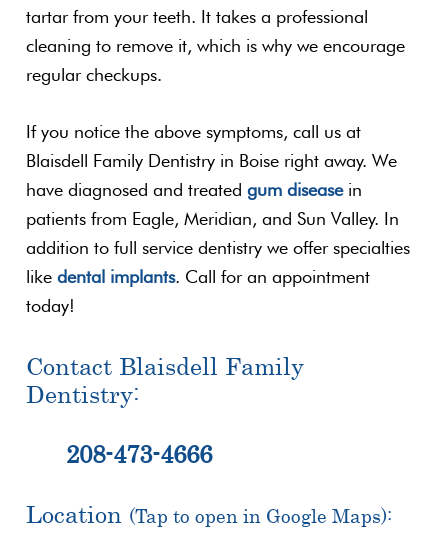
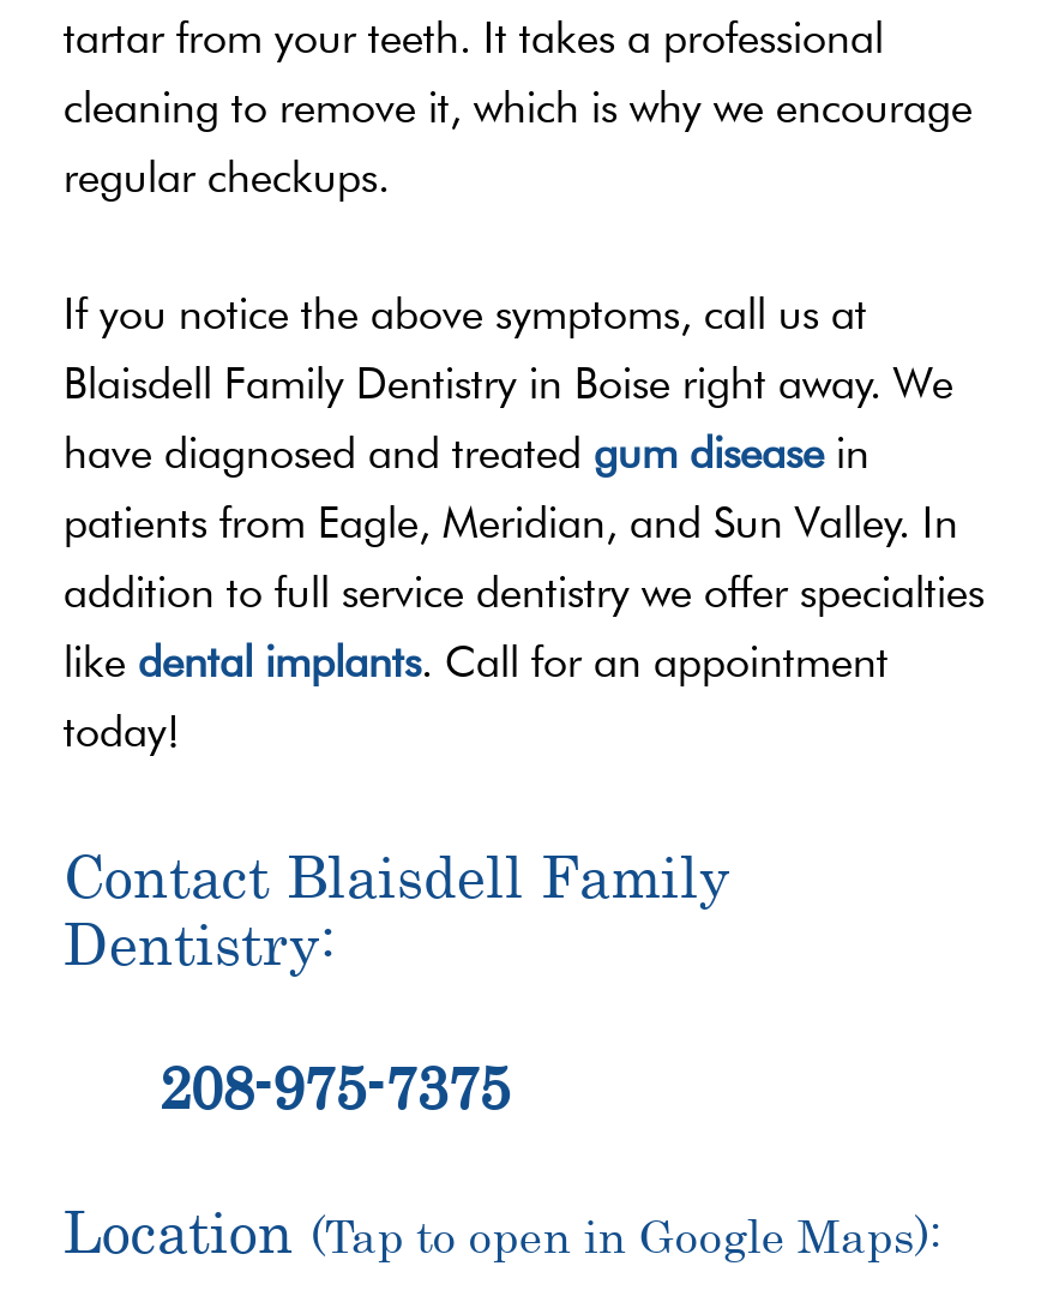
- 208-473-4666
+ 208-975-7375
